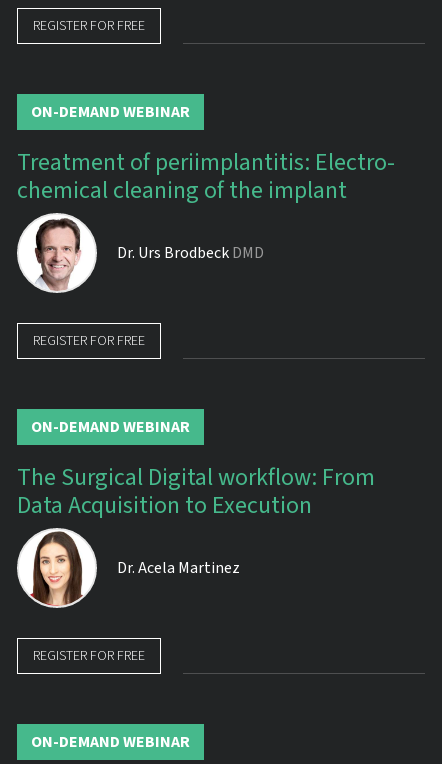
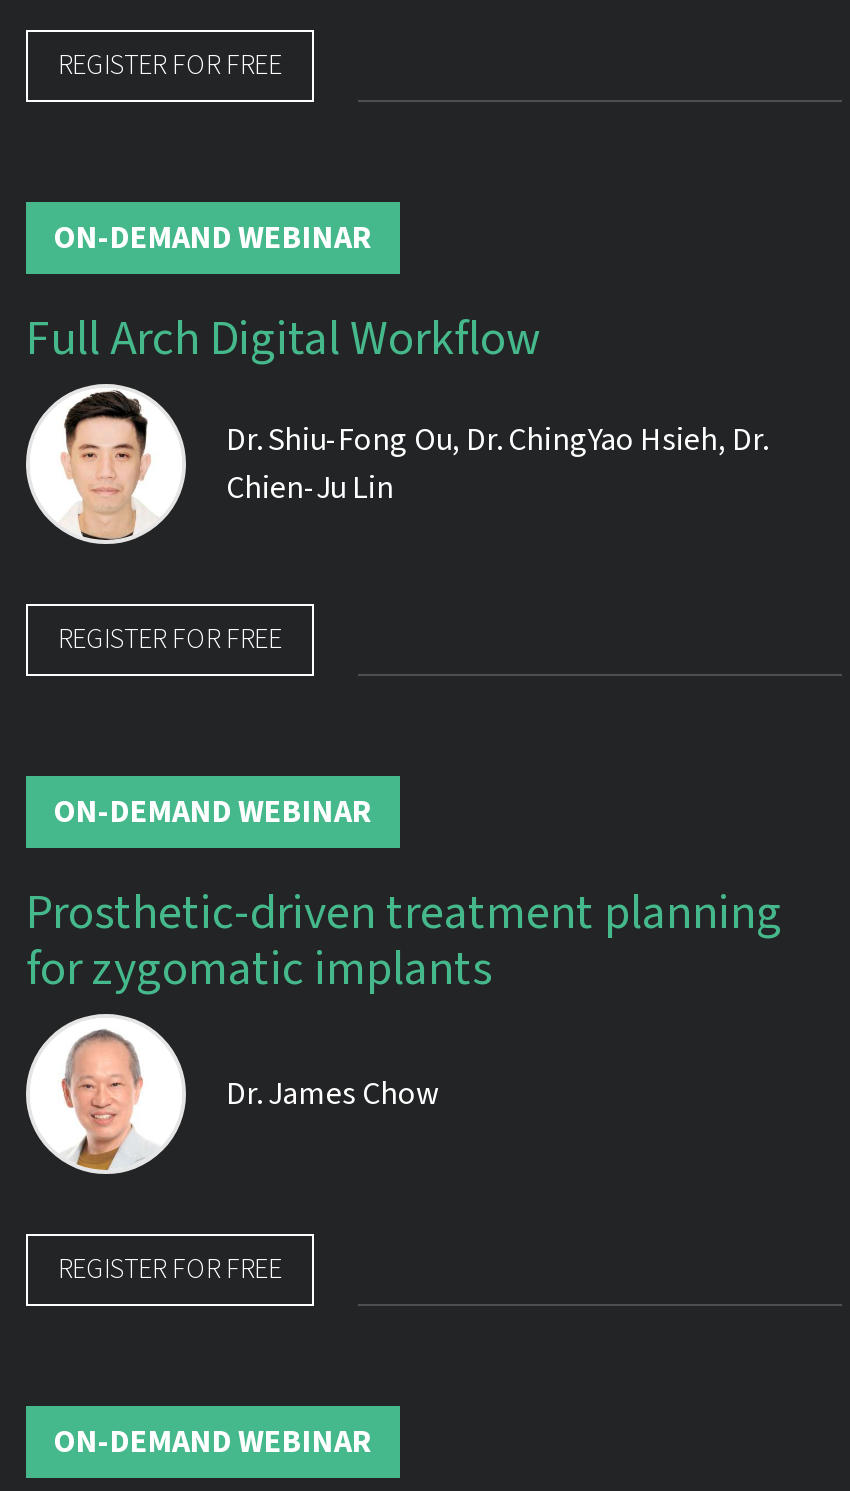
- Treatment of periimplantitis: Electro-
- chemical cleaning of the implant
+ Full Arch Digital Workflow

- [image]
- Dr. Urs Brodbeck DMD
+ [image]
+ Dr.Shiu-Fong Ou, Dr. ChingYao Hsieh, Dr.
+ Chien-Ju Lin

- The Surgical Digital workflow: From
- Data Acquisition to Execution
+ Prosthetic-driven treatment planning
+ for zygomatic implants

- [image]
- Dr.Acela Martinez
+ [image]
+ Dr.James Chow
